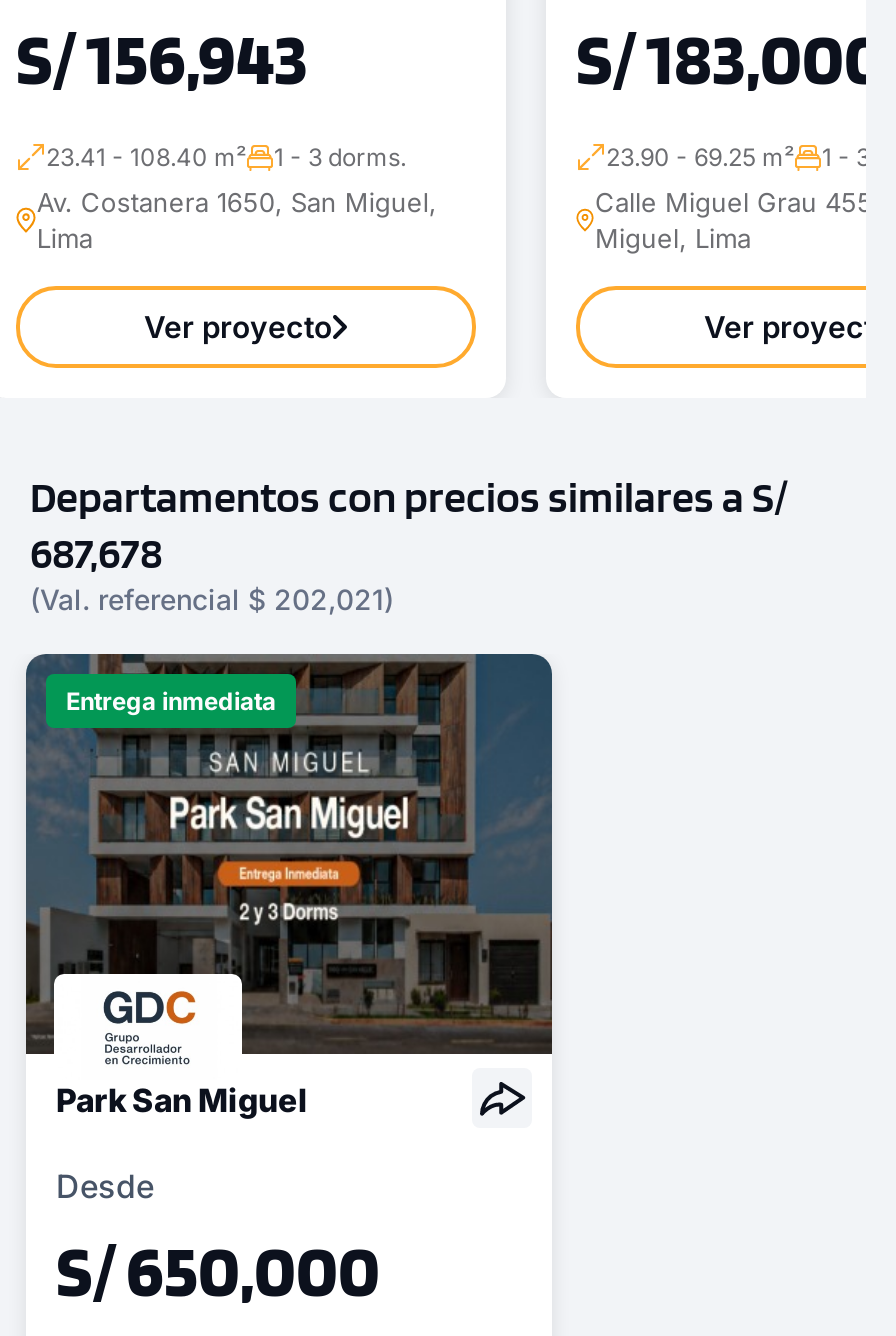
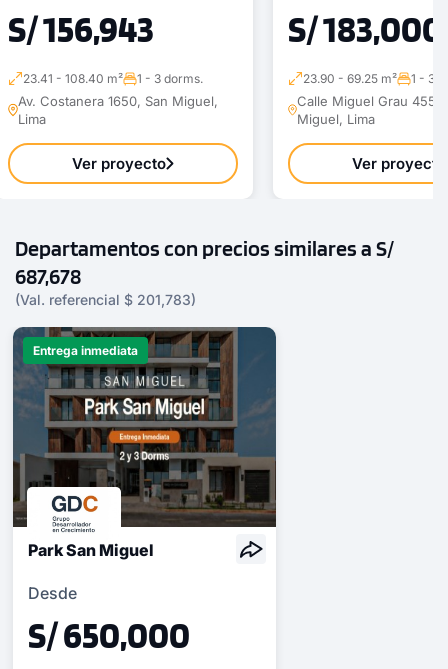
- (Val. referencial $ 202,021)
+ (Val. referencial $ 201,783)
